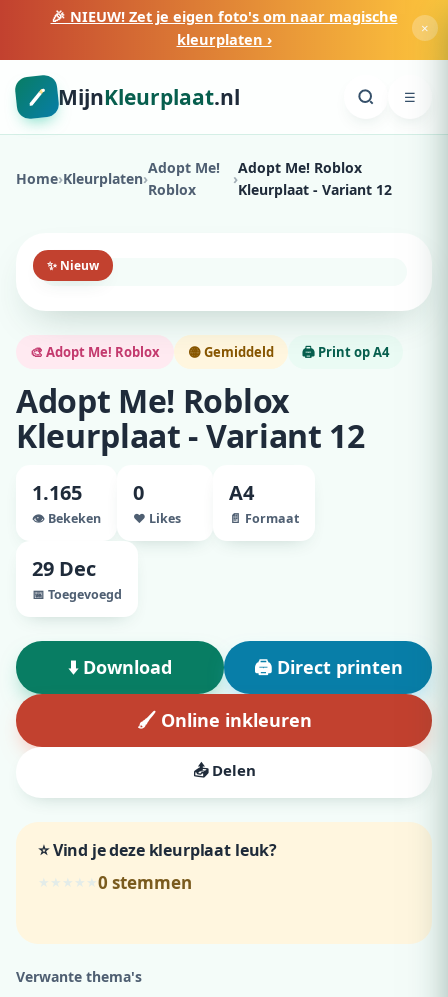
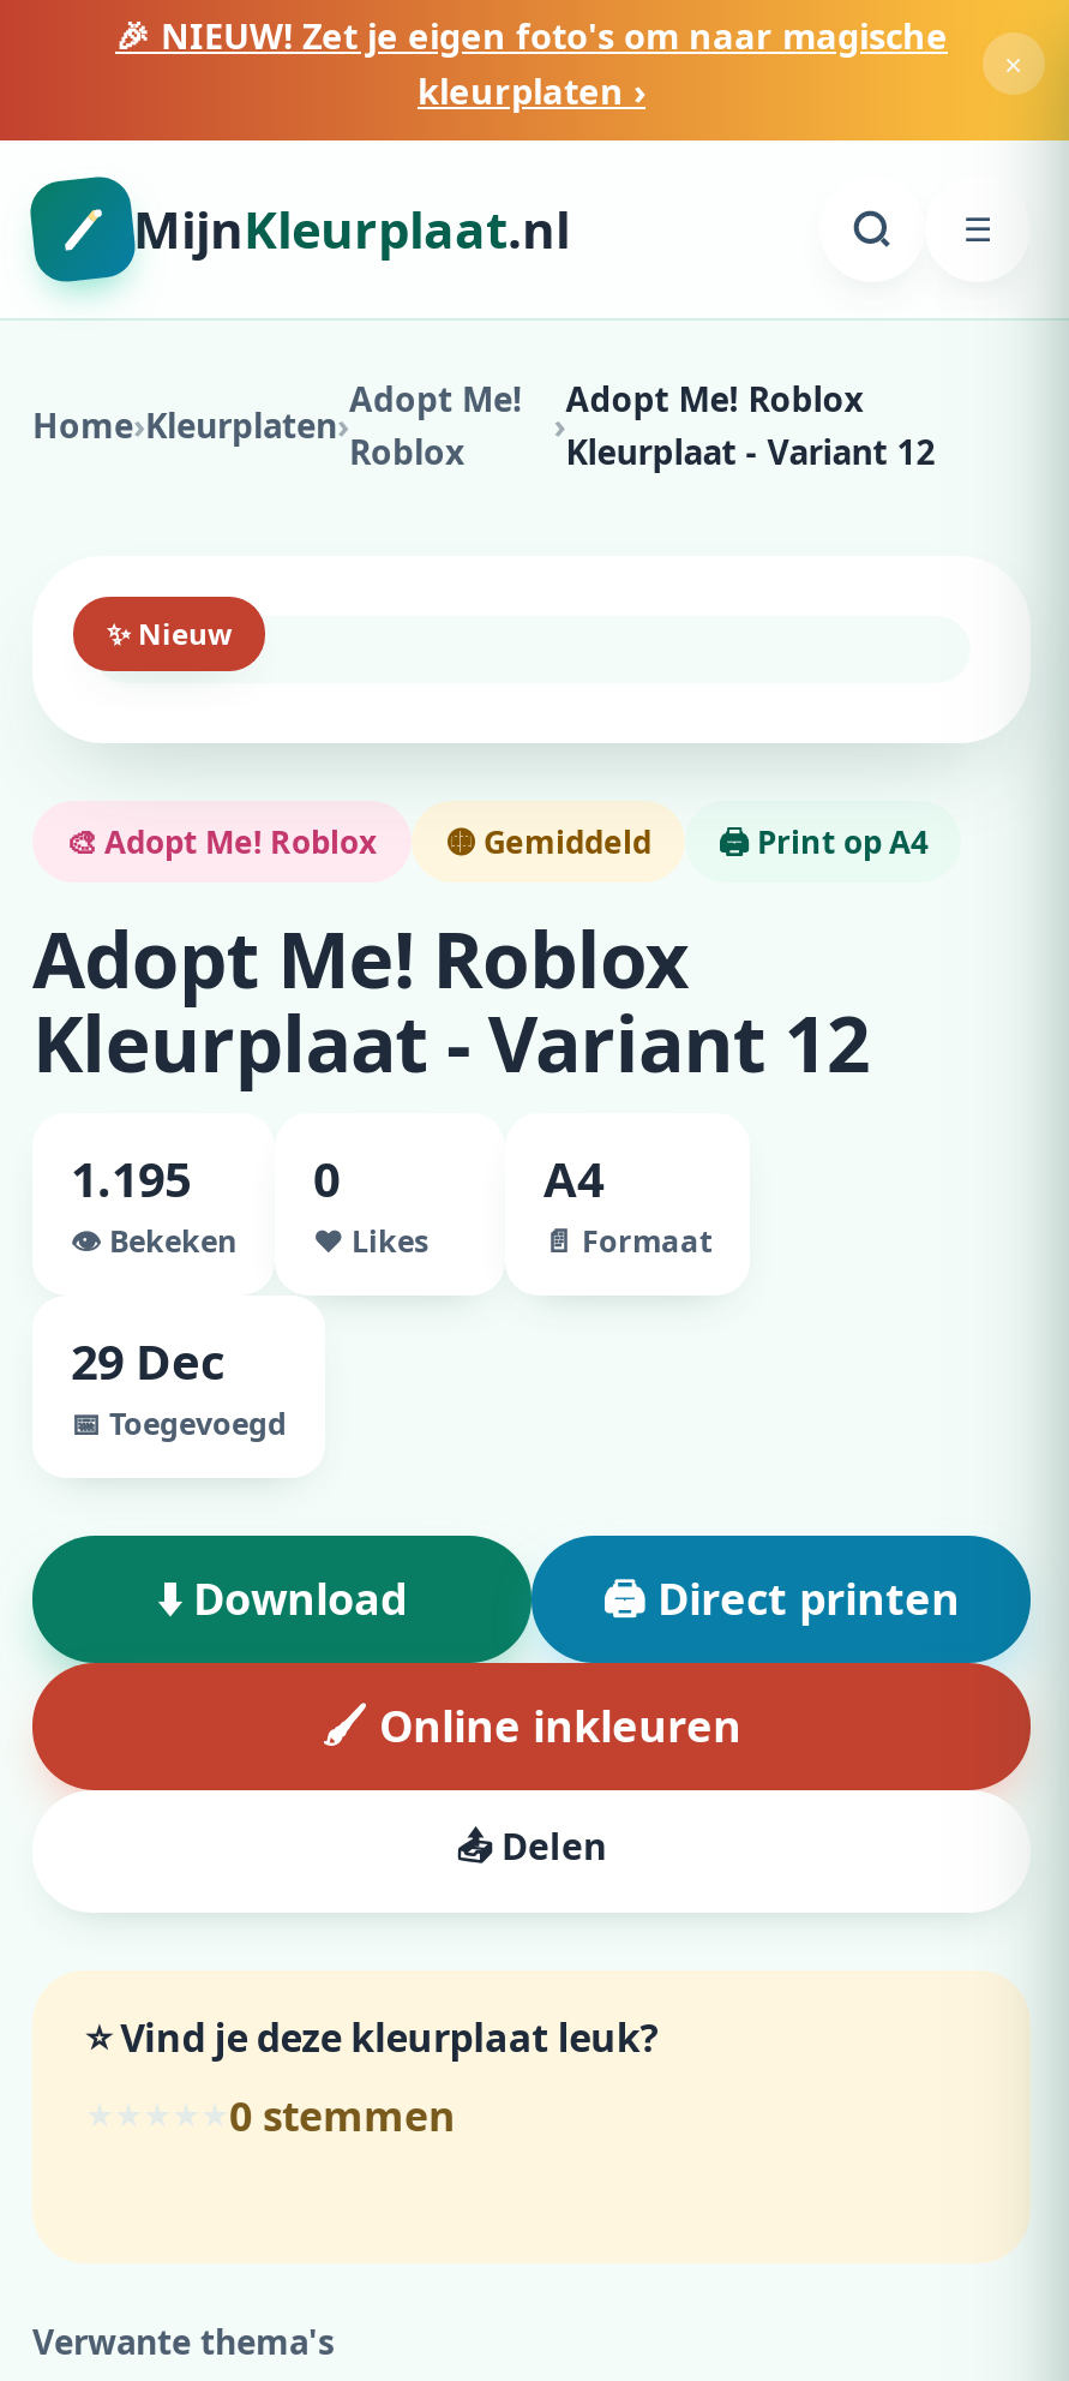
- 1.165 0
+ 1.195 0
